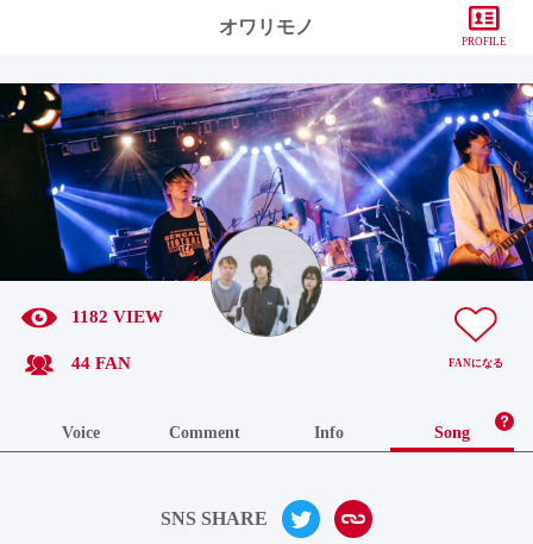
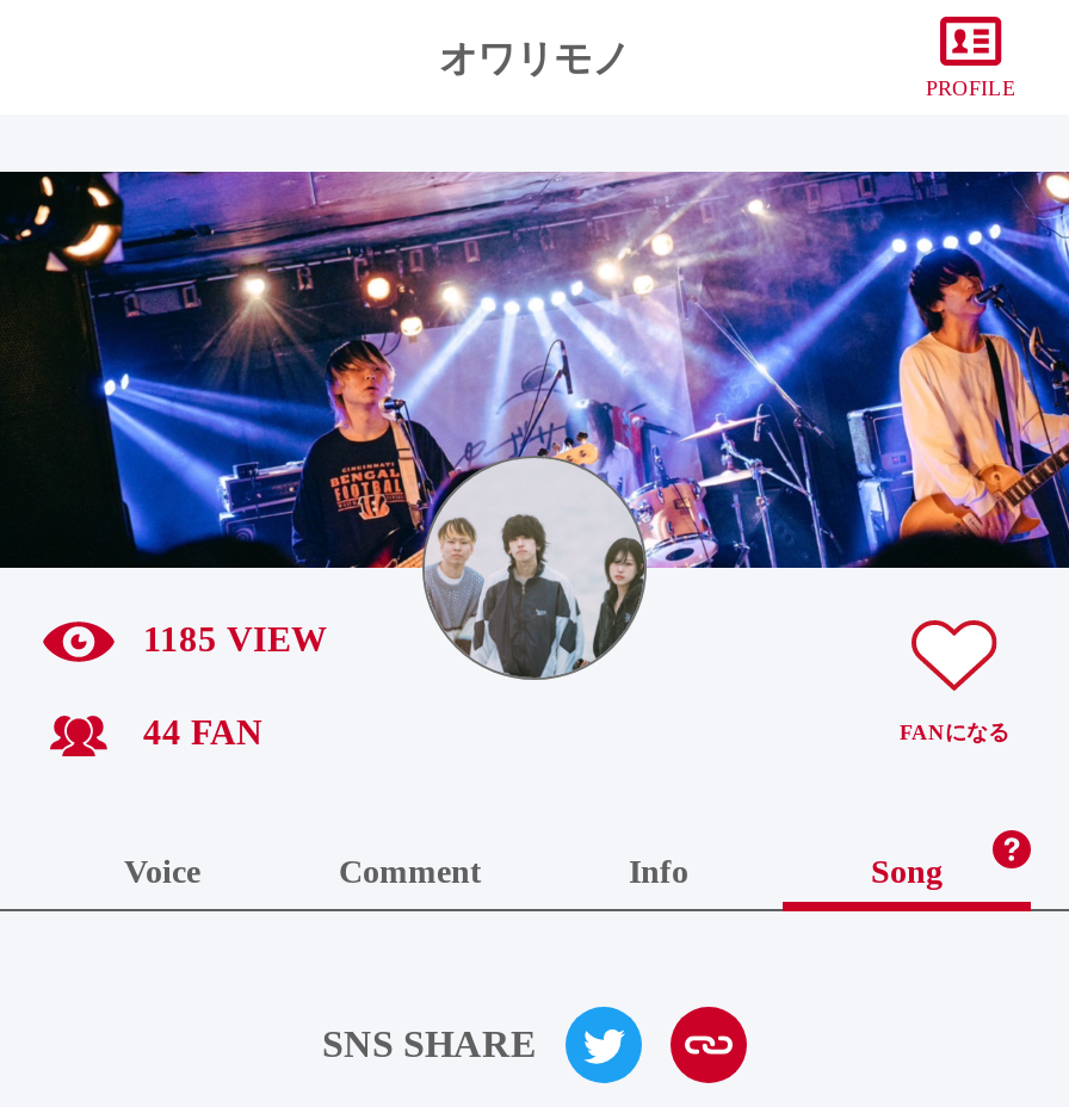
- 1182 VIEW
+ 1185 VIEW
